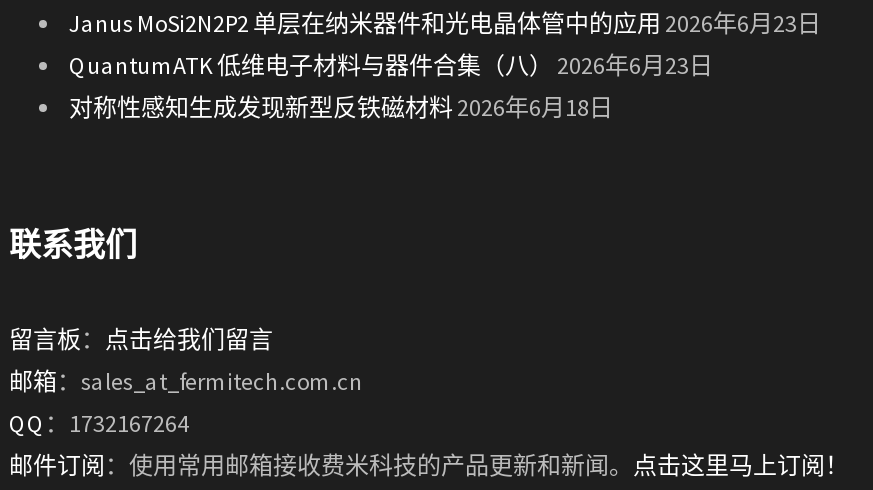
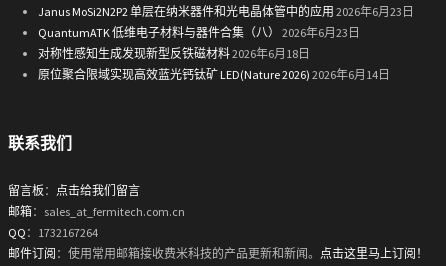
+ 原位聚合限域实现高效蓝光钙钛矿 LED(Nature 2026) 2026年6月14日
